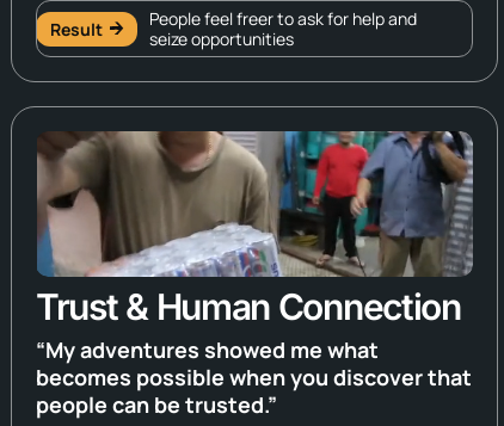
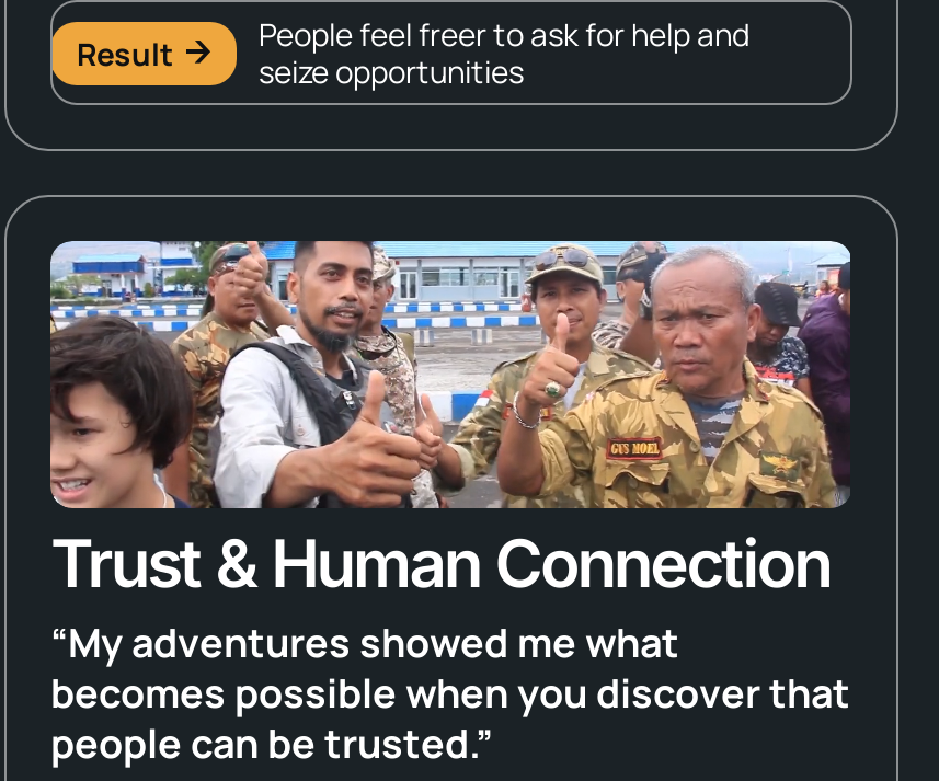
- [image]
+ [image]
